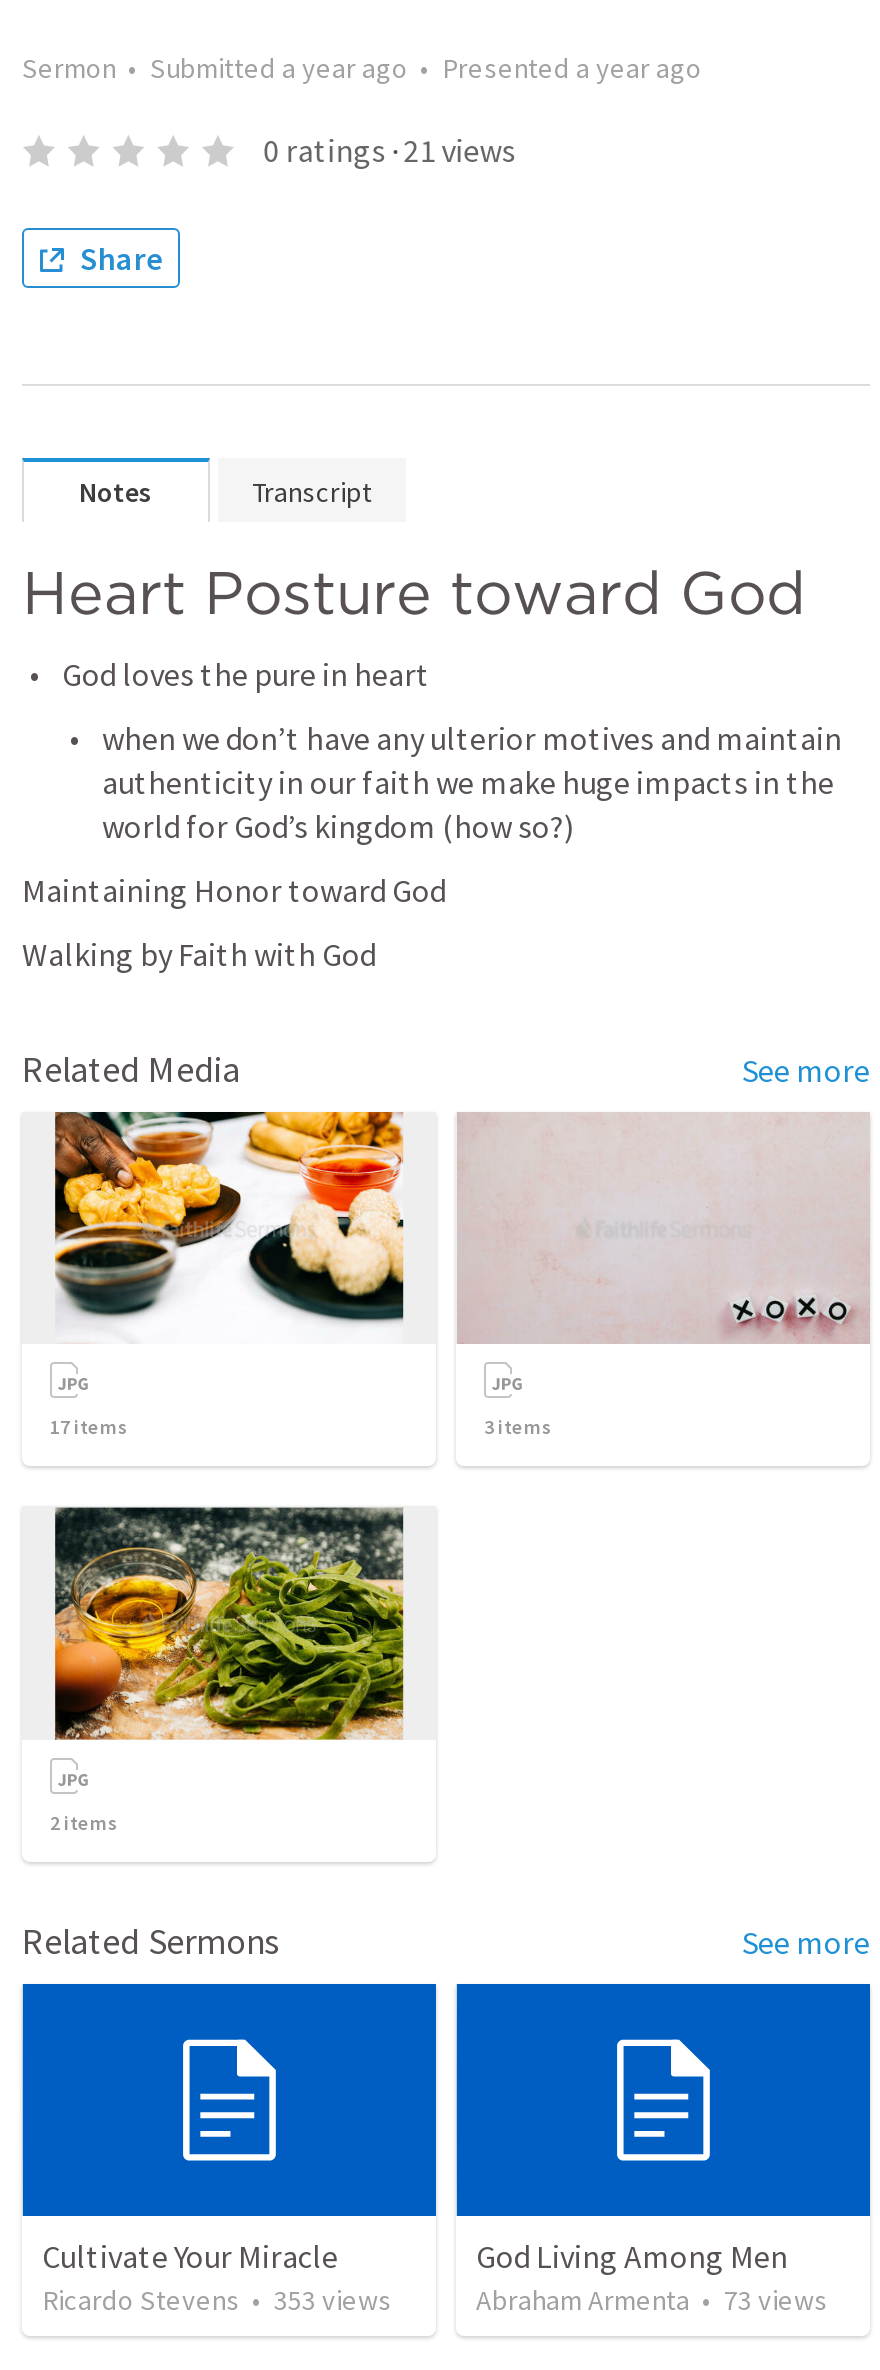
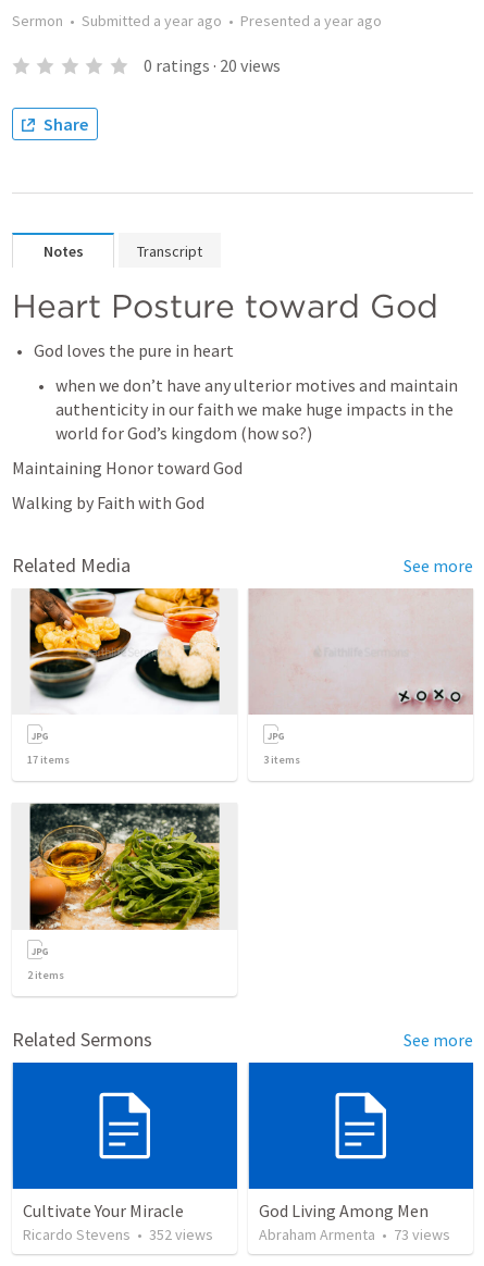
- 0 ratings · 21 views
+ 0 ratings · 20 views

- Ricardo Stevens • 353 views
+ Ricardo Stevens • 352 views
